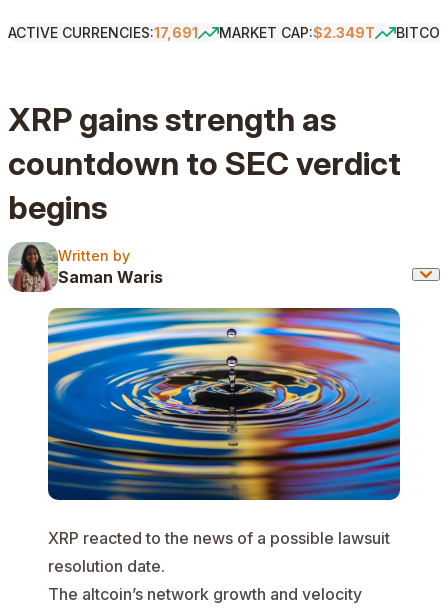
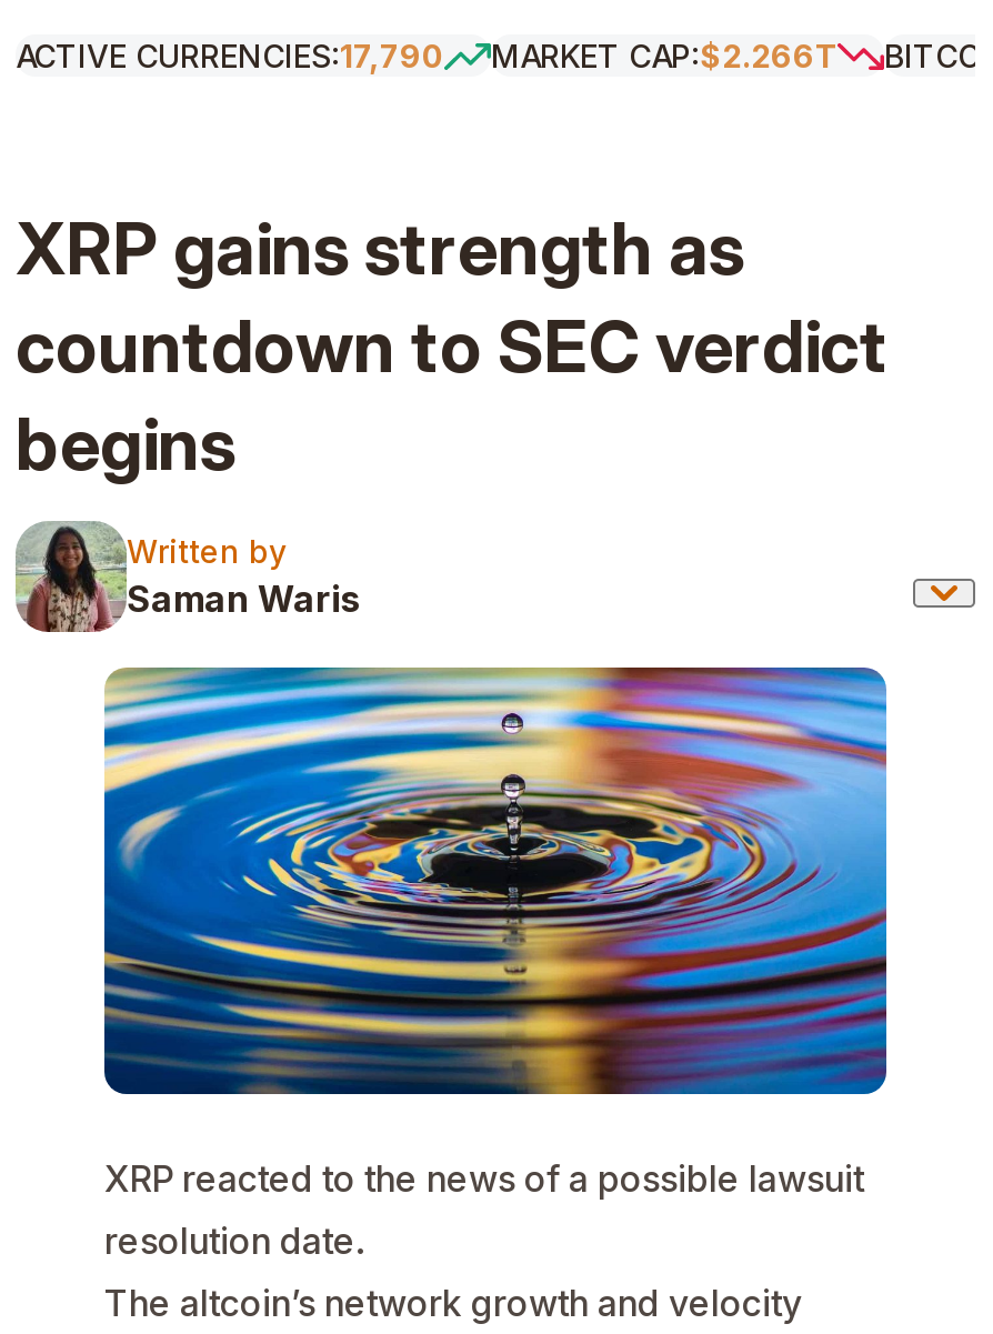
- ACTIVE CURRENCIES:17,691
+ ACTIVE CURRENCIES:17,790

- MARKET CAP:$2.349T
+ MARKET CAP:$2.266T
